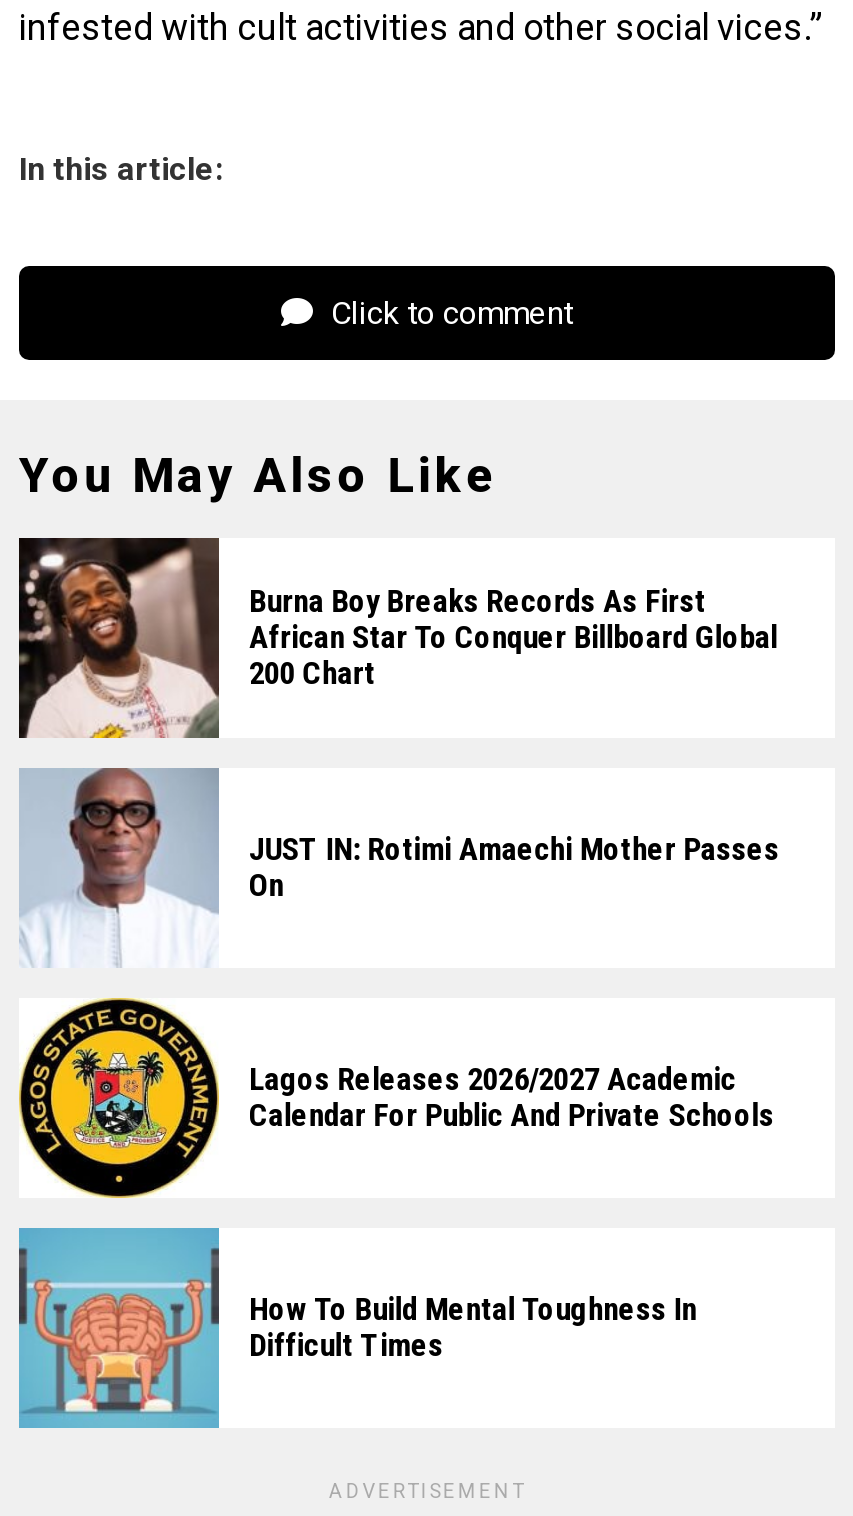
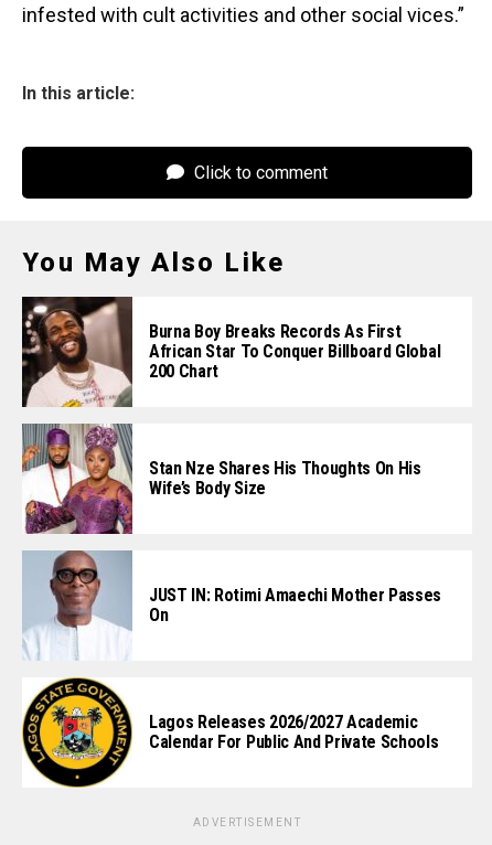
+ [image]
+ Stan Nze Shares His Thoughts On His
+ Wife’s Body Size

moved down: [image] | JUST IN: Rotimi Amaechi Mother Passes | On | Lagos Releases 2026/2027 Academic | Calendar For Public And Private Schools

- [image]
- How To Build Mental Toughness In
- Difficult Times
